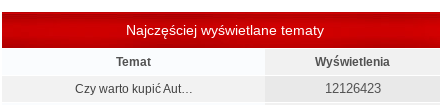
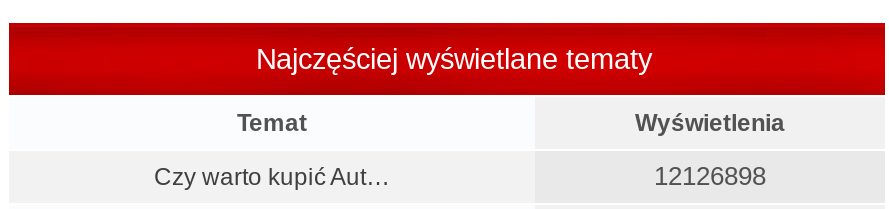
- 12126423
+ 12126898
